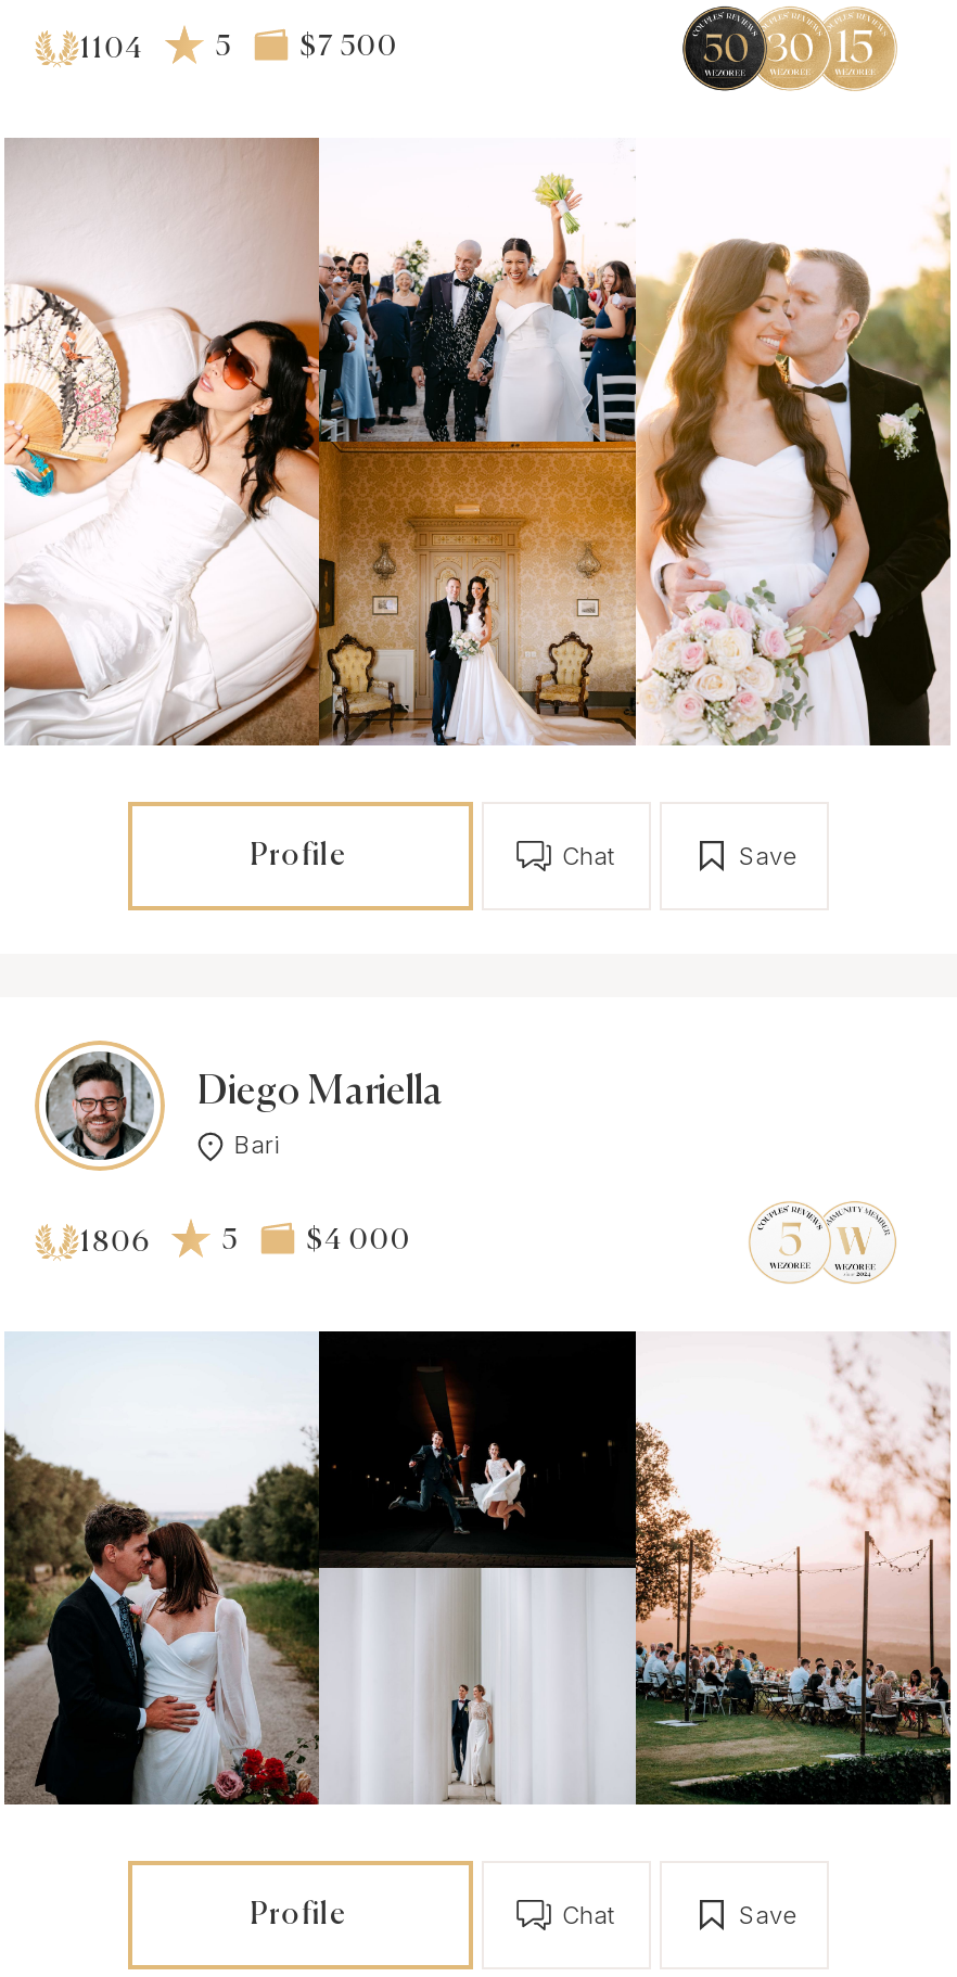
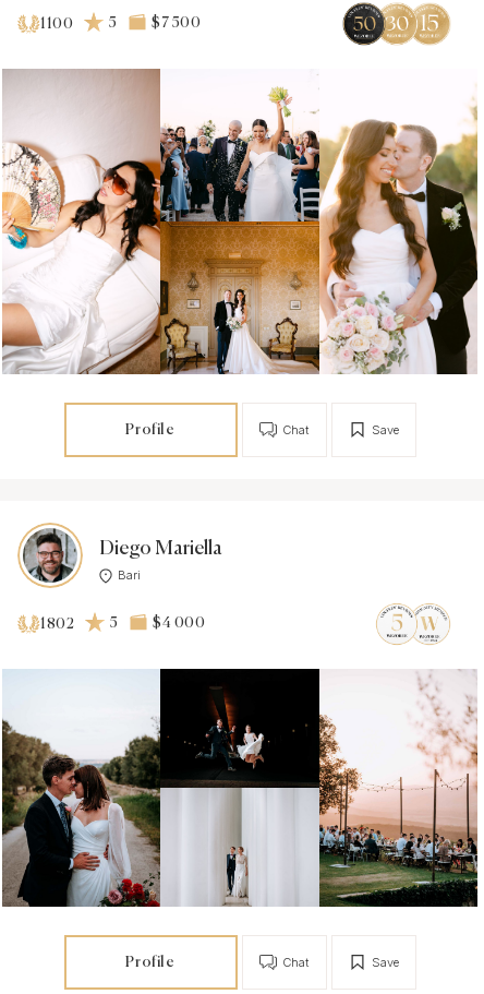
- 1104
+ 1100

- 1806
+ 1802
